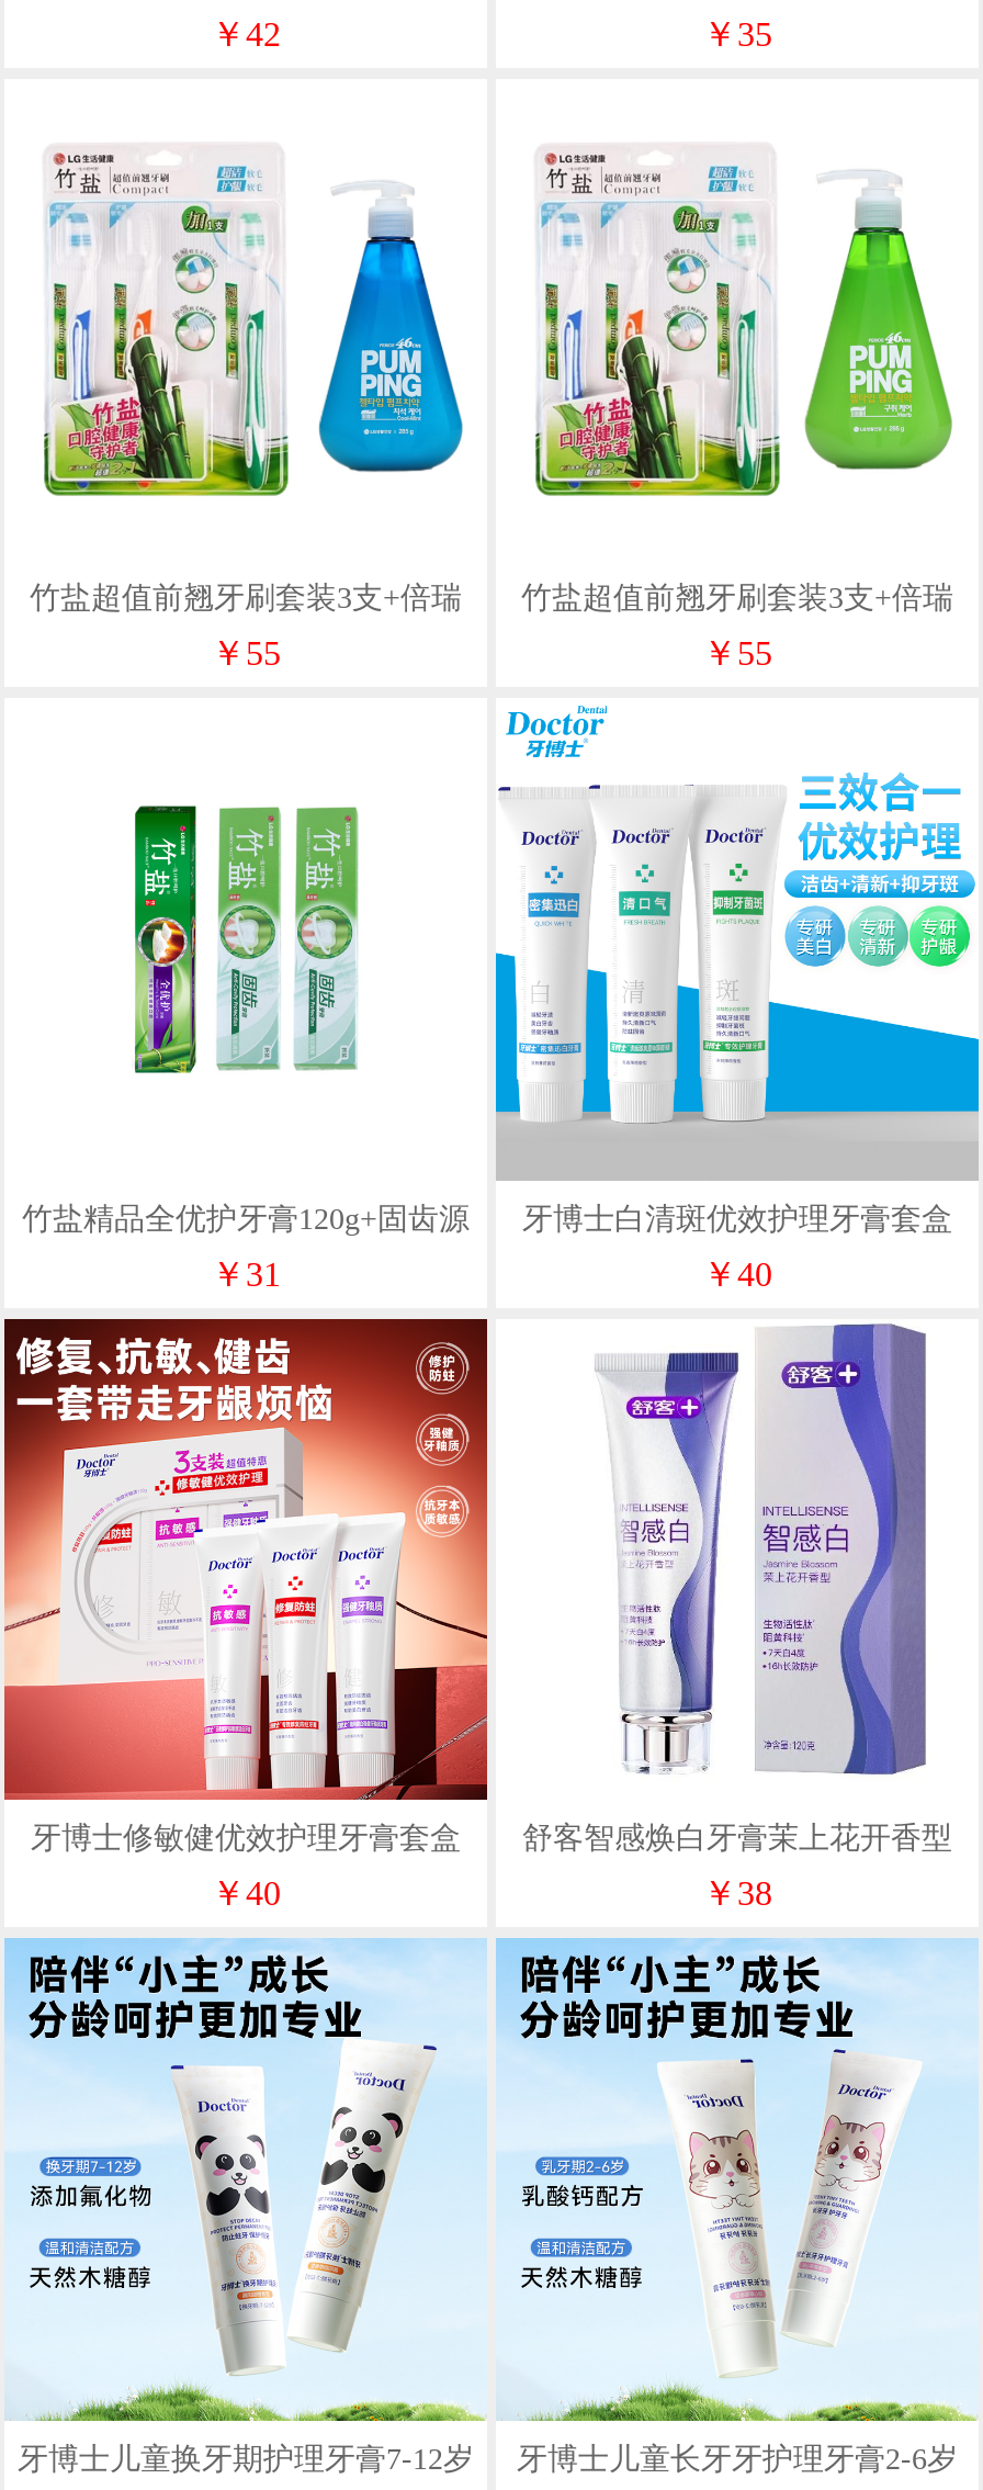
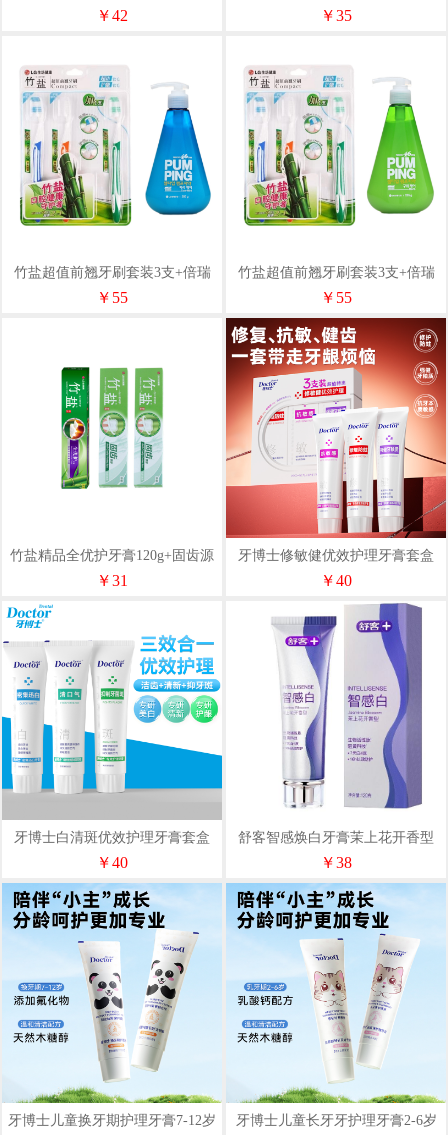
moved down: [image] | 牙博士白清斑优效护理牙膏套盒

moved up: [image] | 牙博士修敏健优效护理牙膏套盒
